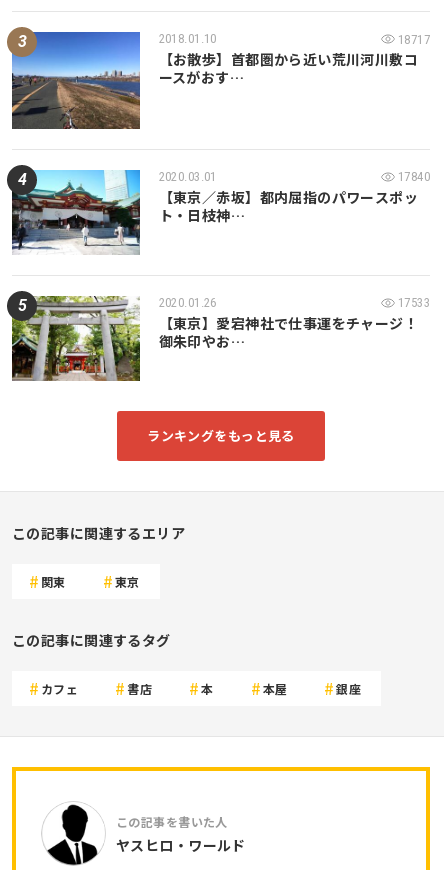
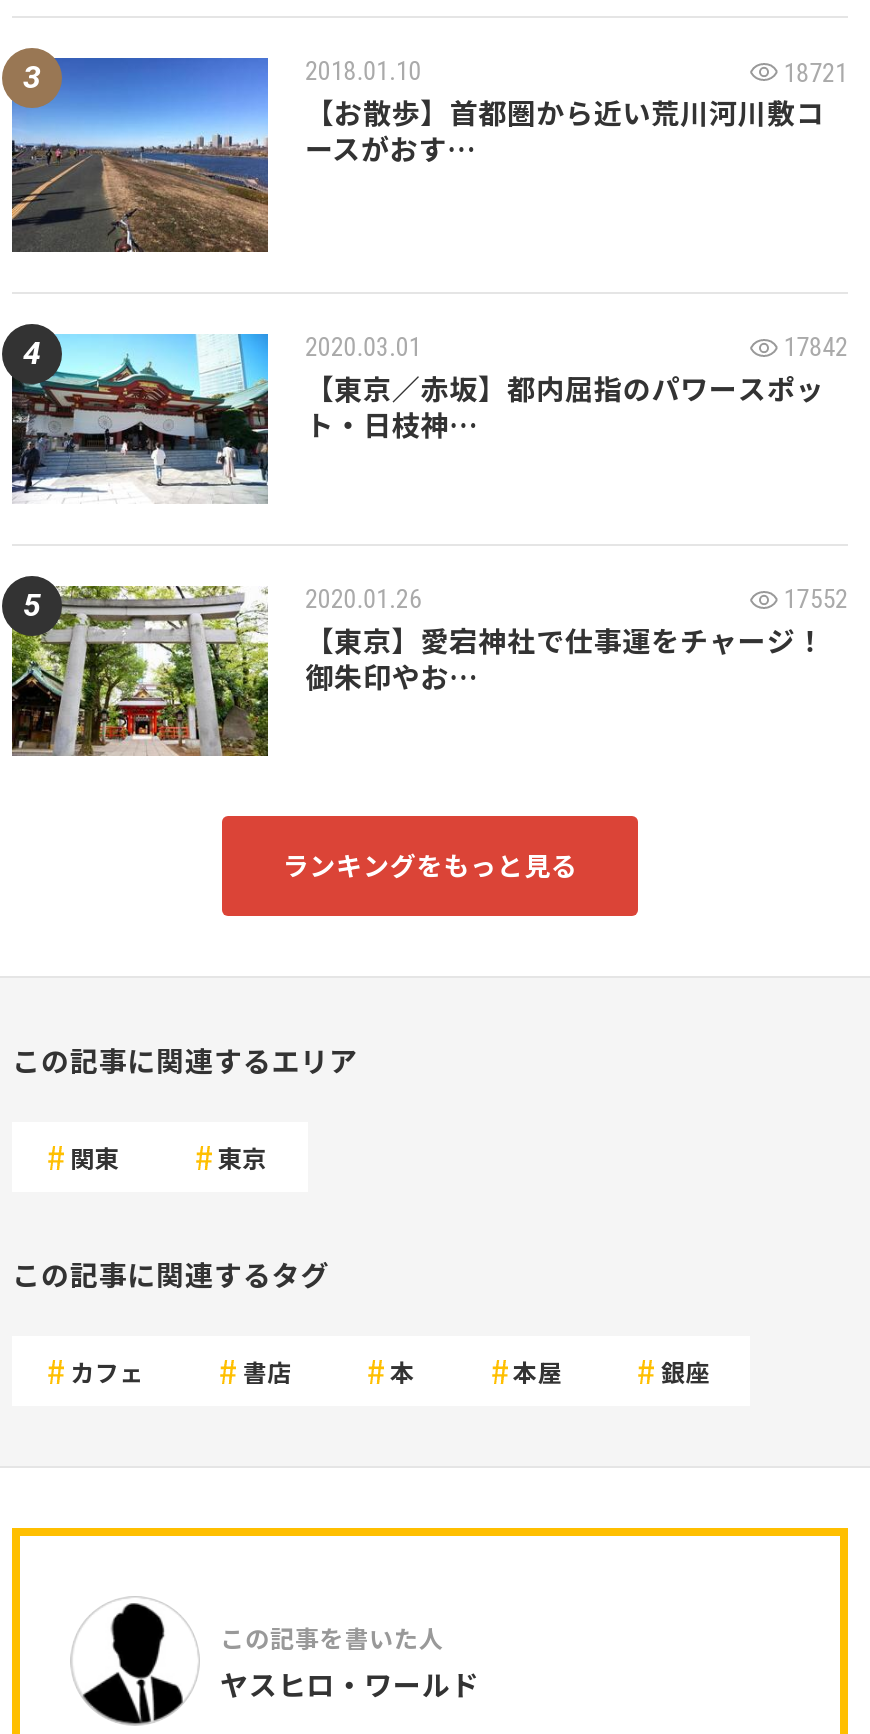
- 18717
+ 18721

- 17840
+ 17842

- 17533
+ 17552
